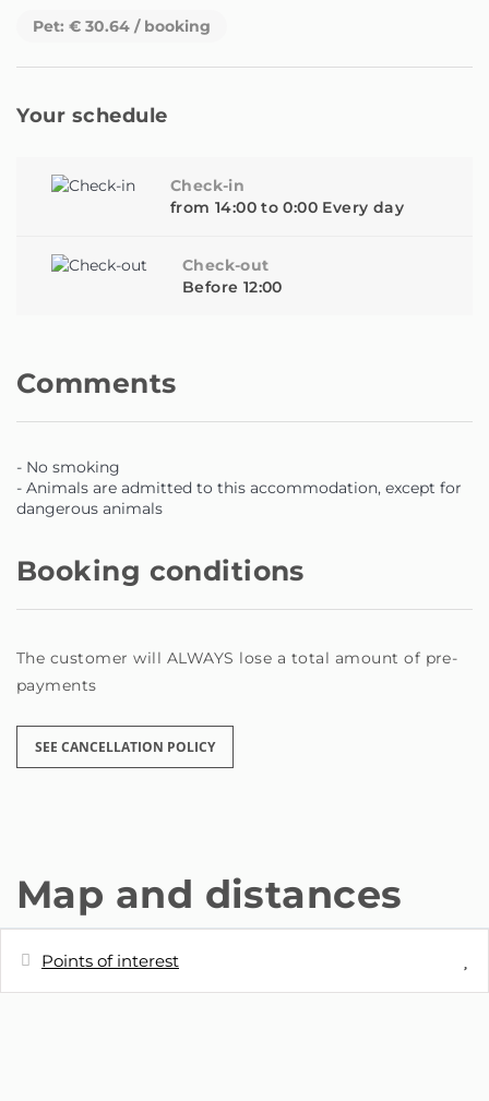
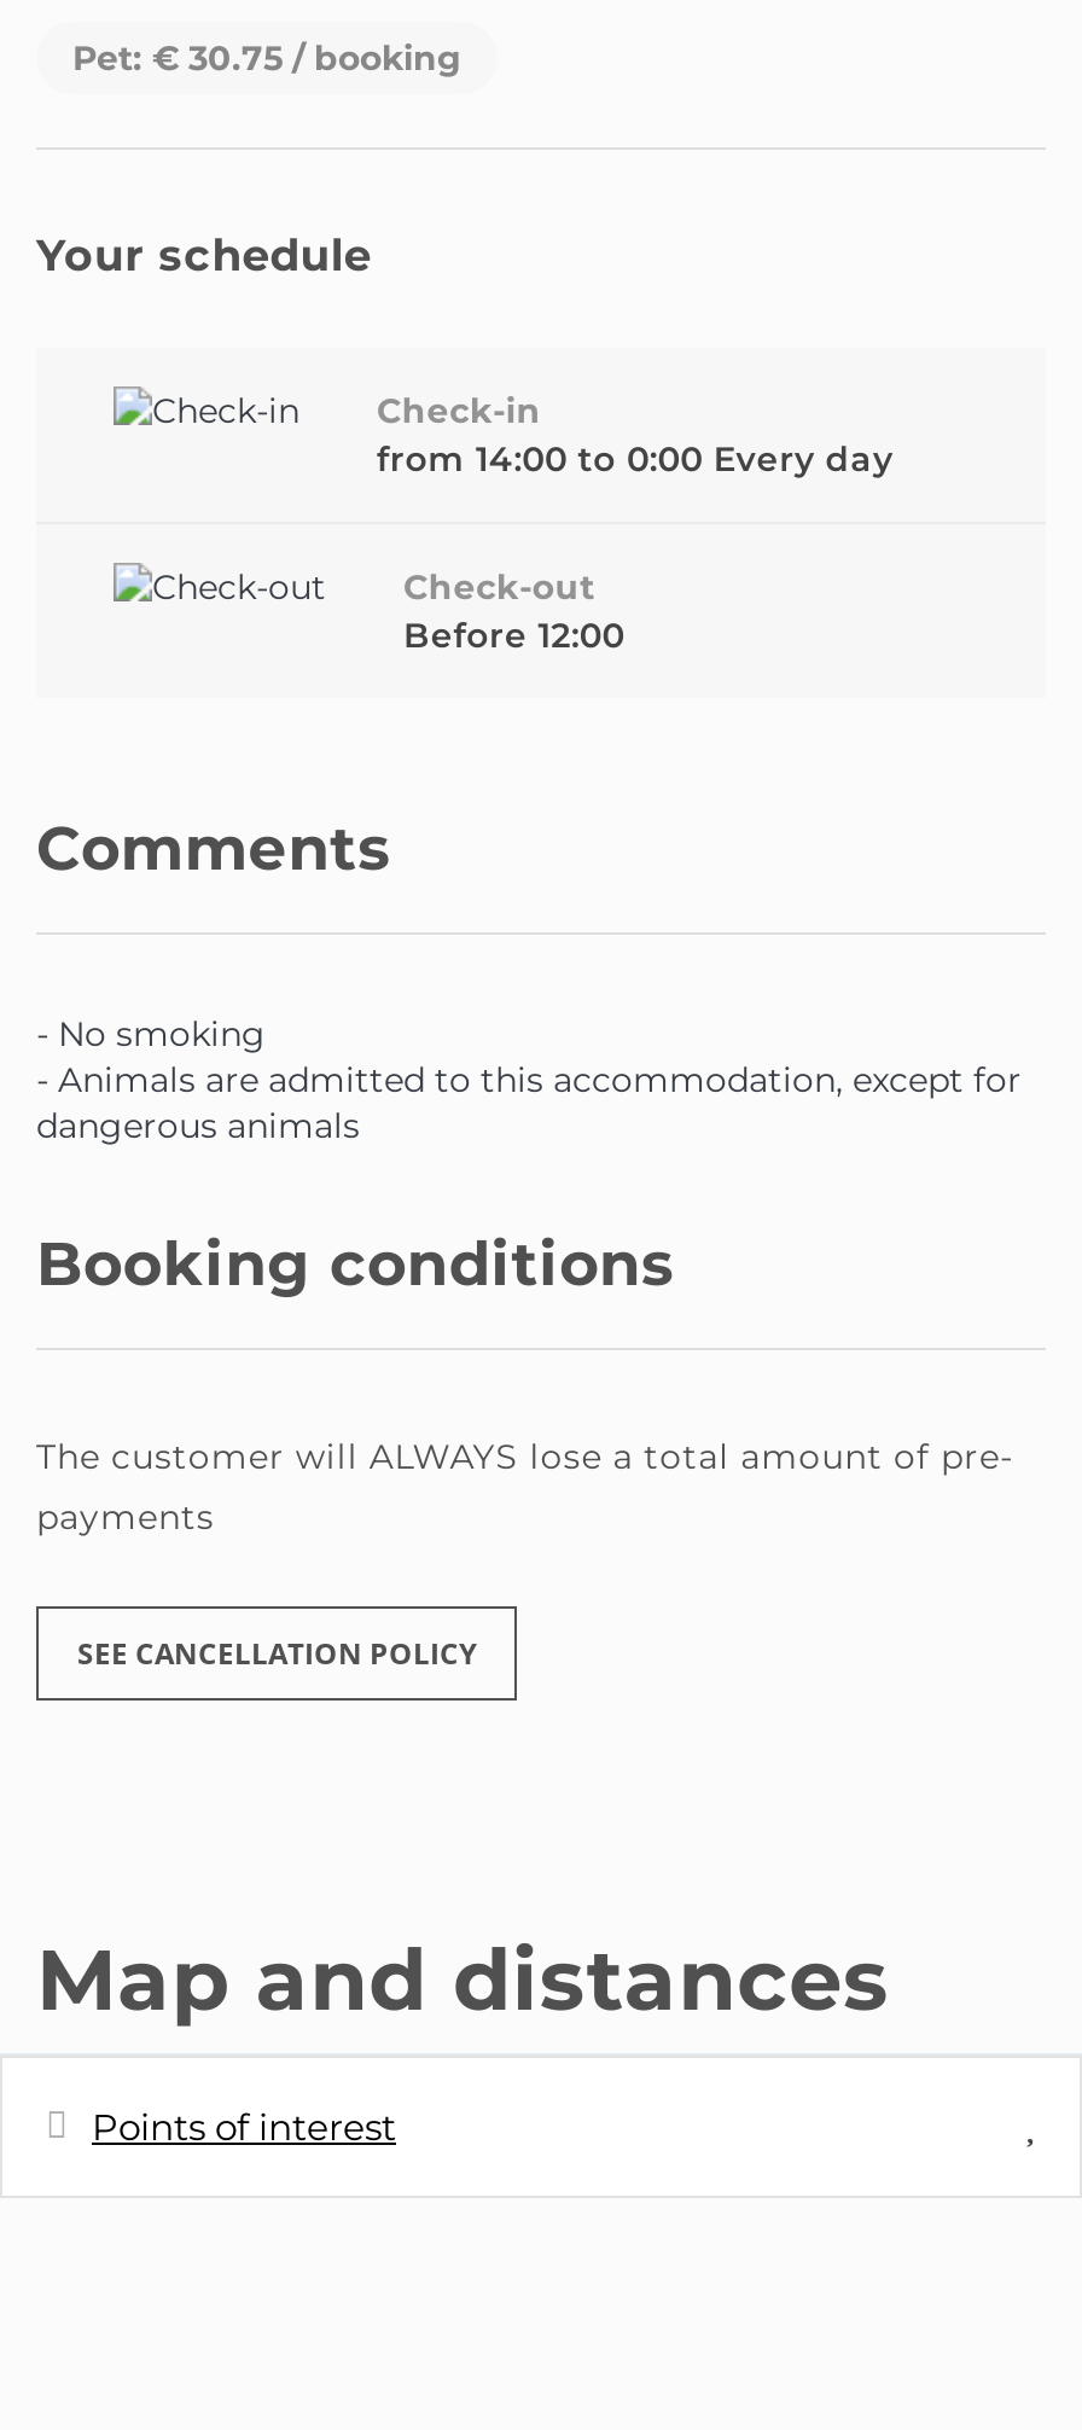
- Pet: € 30.64 / booking
+ Pet: € 30.75 / booking
